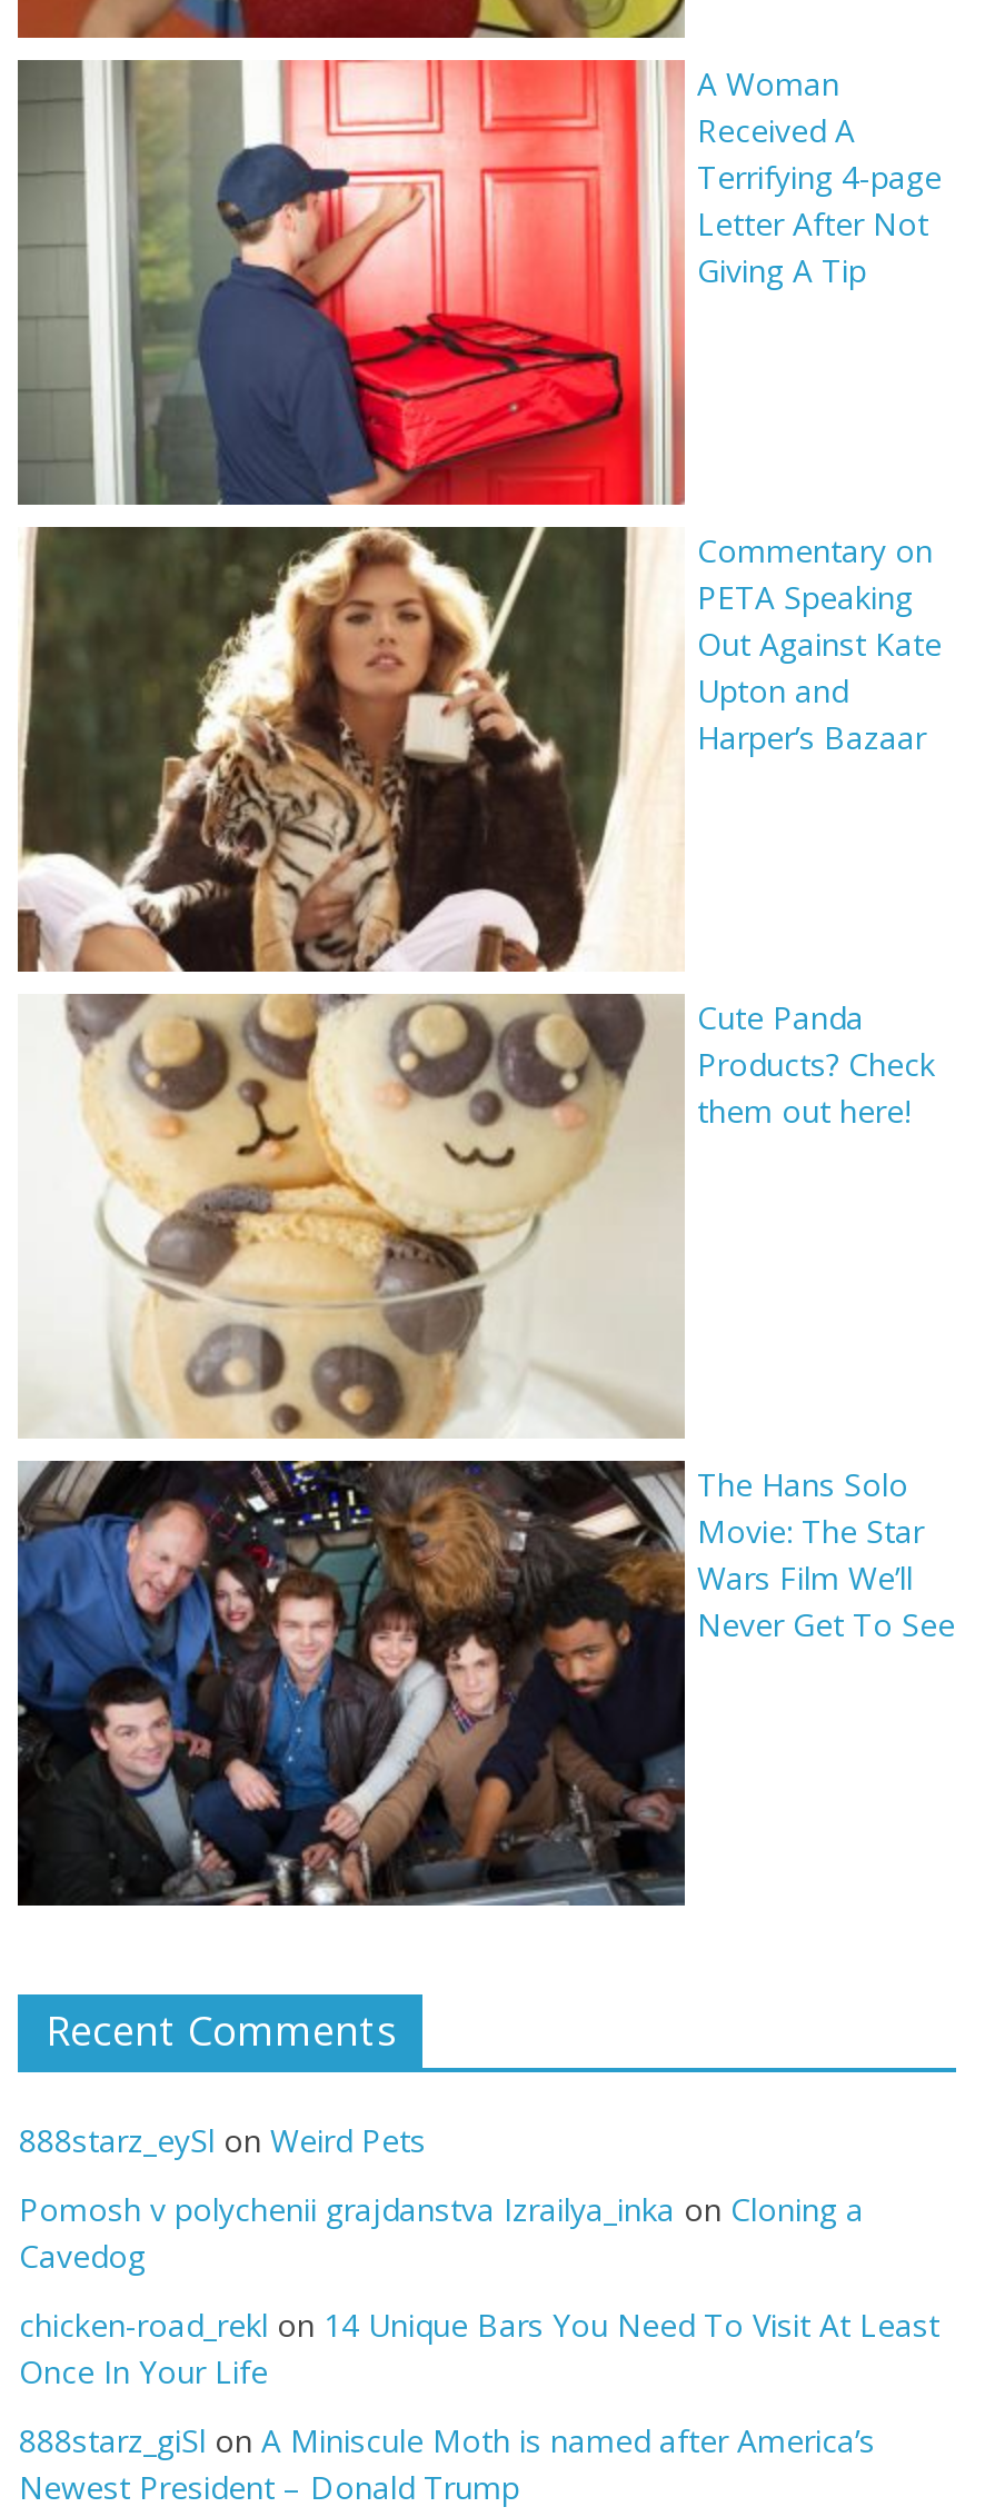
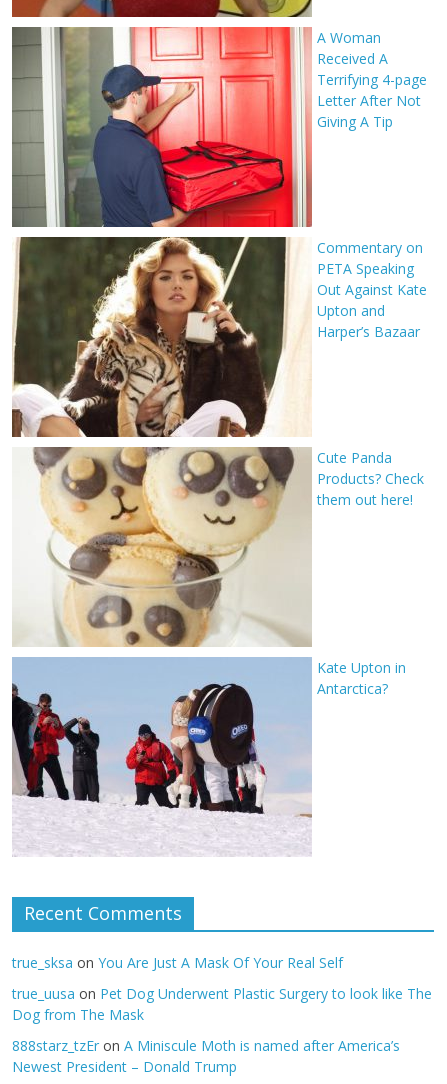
- [image]
- The Hans Solo
- Movie: The Star
- Wars Film We’ll
- Never Get To See
+ [image]
+ Kate Upton in
+ Antarctica?

- 888starz_eySl on Weird Pets
- Pomosh v polychenii grajdanstva Izrailya_inka on Cloning a
- Cavedog
- chicken-road_rekl on 14 Unique Bars You Need To Visit At Least
- Once In Your Life
- 888starz_giSl on A Miniscule Moth is named after America’s
+ true_sksa on You Are Just A Mask Of Your Real Self
+ true_uusa on Pet Dog Underwent Plastic Surgery to look like The
+ Dog from The Mask
+ 888starz_tzEr on A Miniscule Moth is named after America’s
